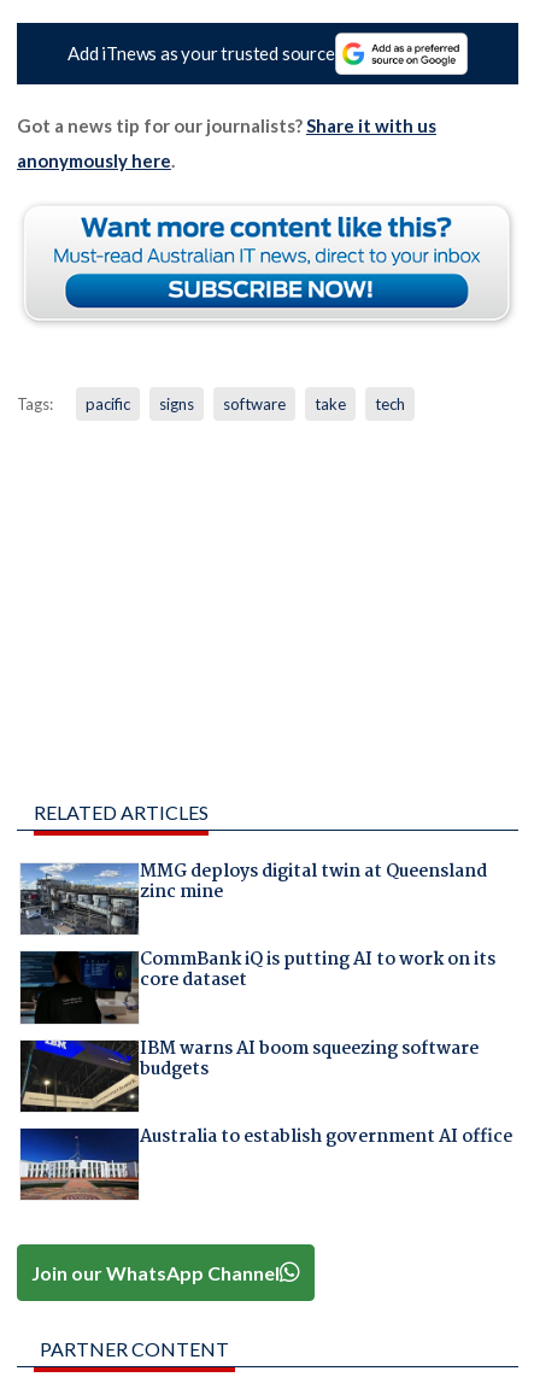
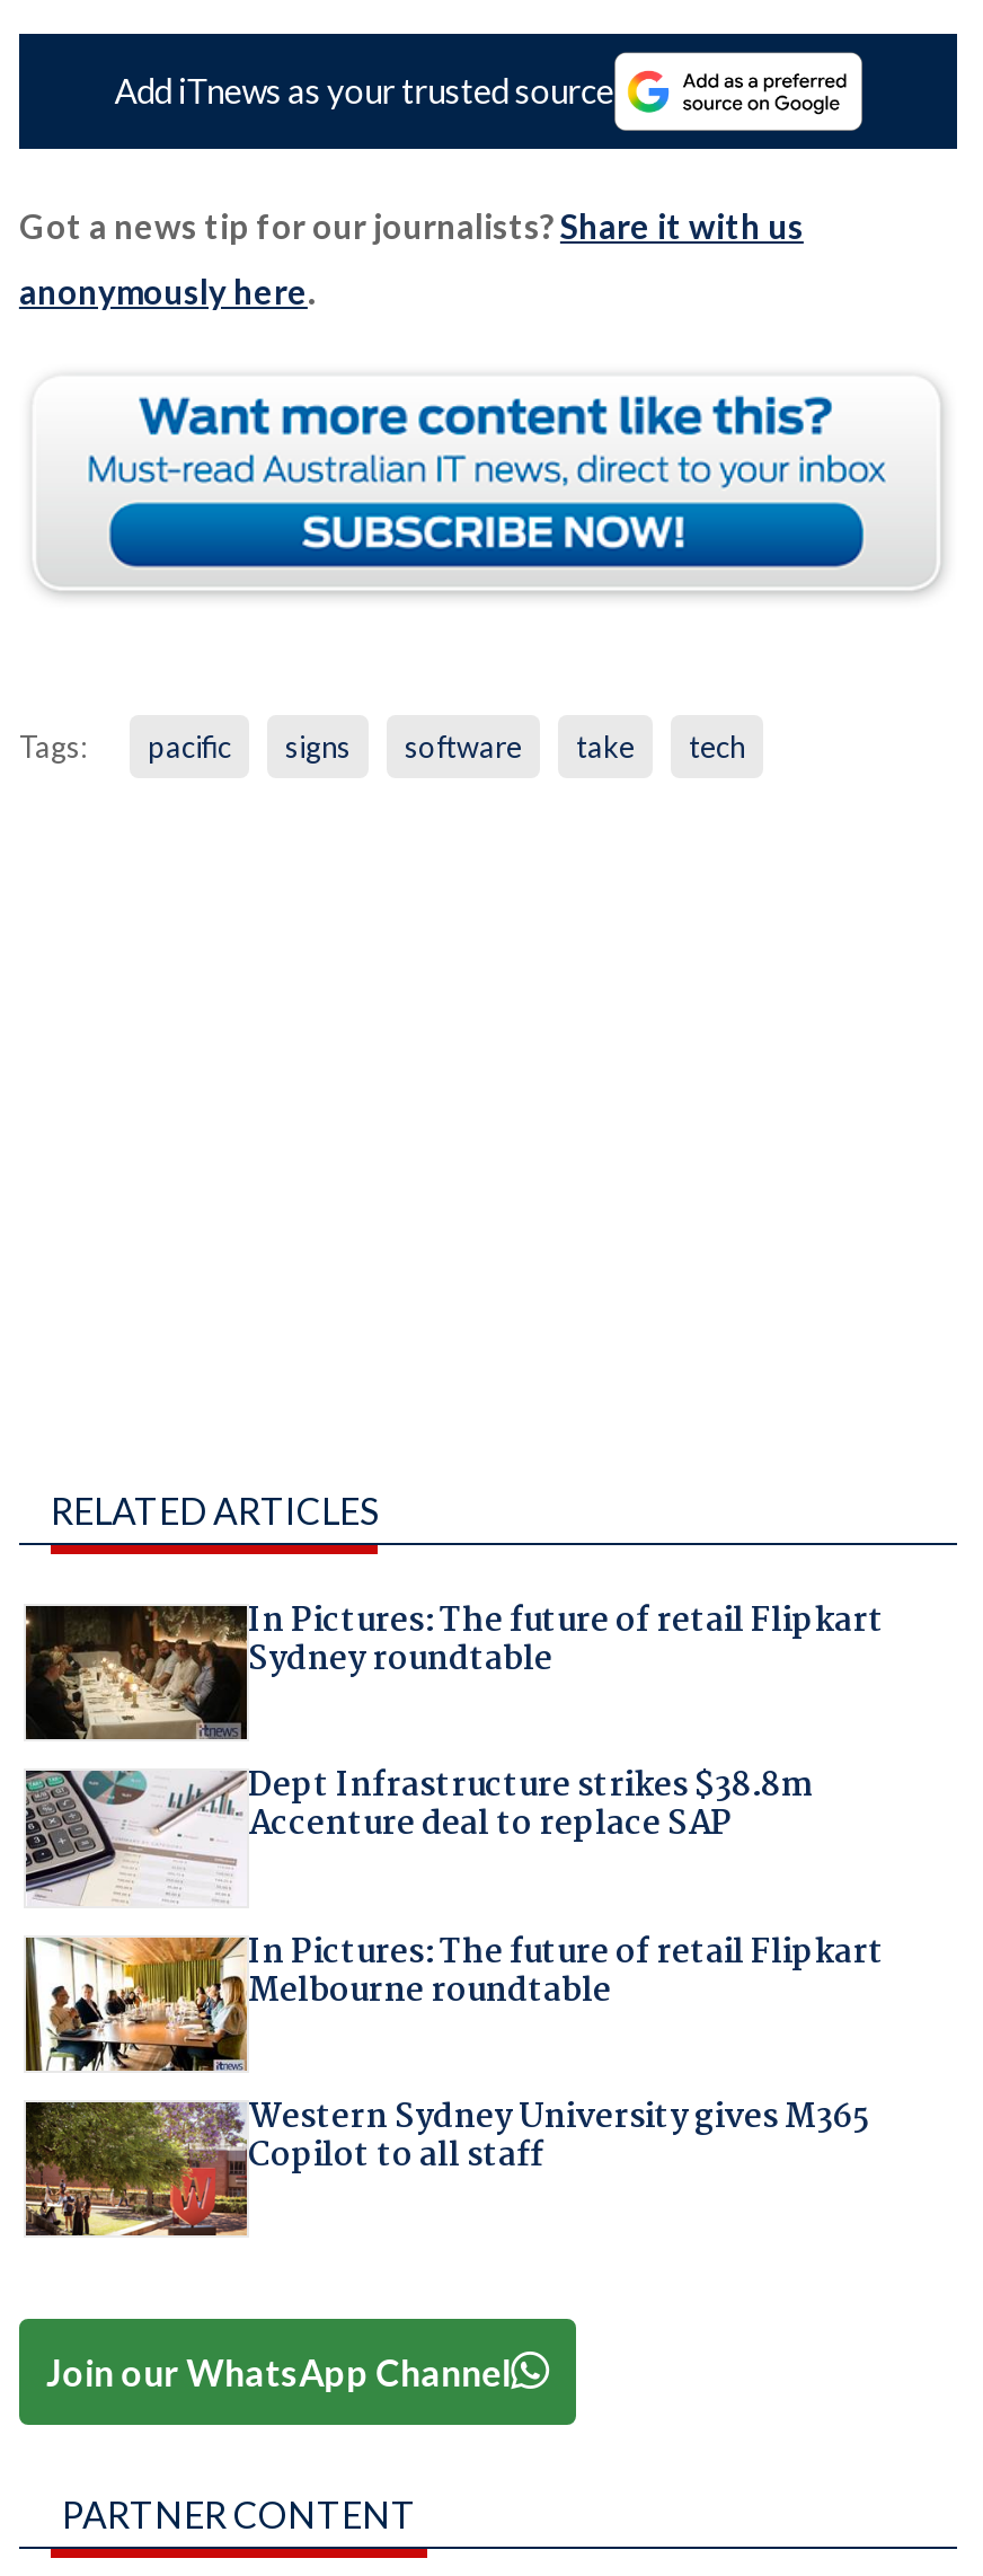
- [image]
- MMG deploys digital twin at Queensland
- zinc mine
+ [image]
+ In Pictures: The future of retail Flipkart
+ Sydney roundtable

- [image]
- CommBank iQ is putting AI to work on its
- core dataset
+ [image]
+ Dept Infrastructure strikes $38.8m
+ Accenture deal to replace SAP

- [image]
- IBM warns AI boom squeezing software
- budgets
+ [image]
+ In Pictures: The future of retail Flipkart
+ Melbourne roundtable

- [image]
- Australia to establish government AI office
+ [image]
+ Western Sydney University gives M365
+ Copilot to all staff
